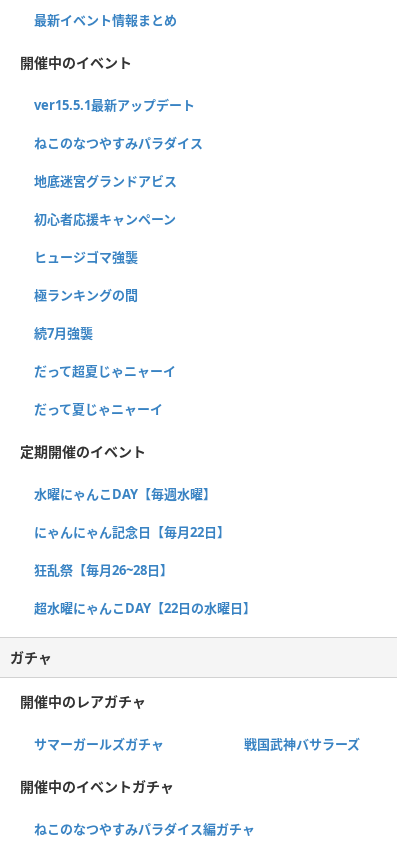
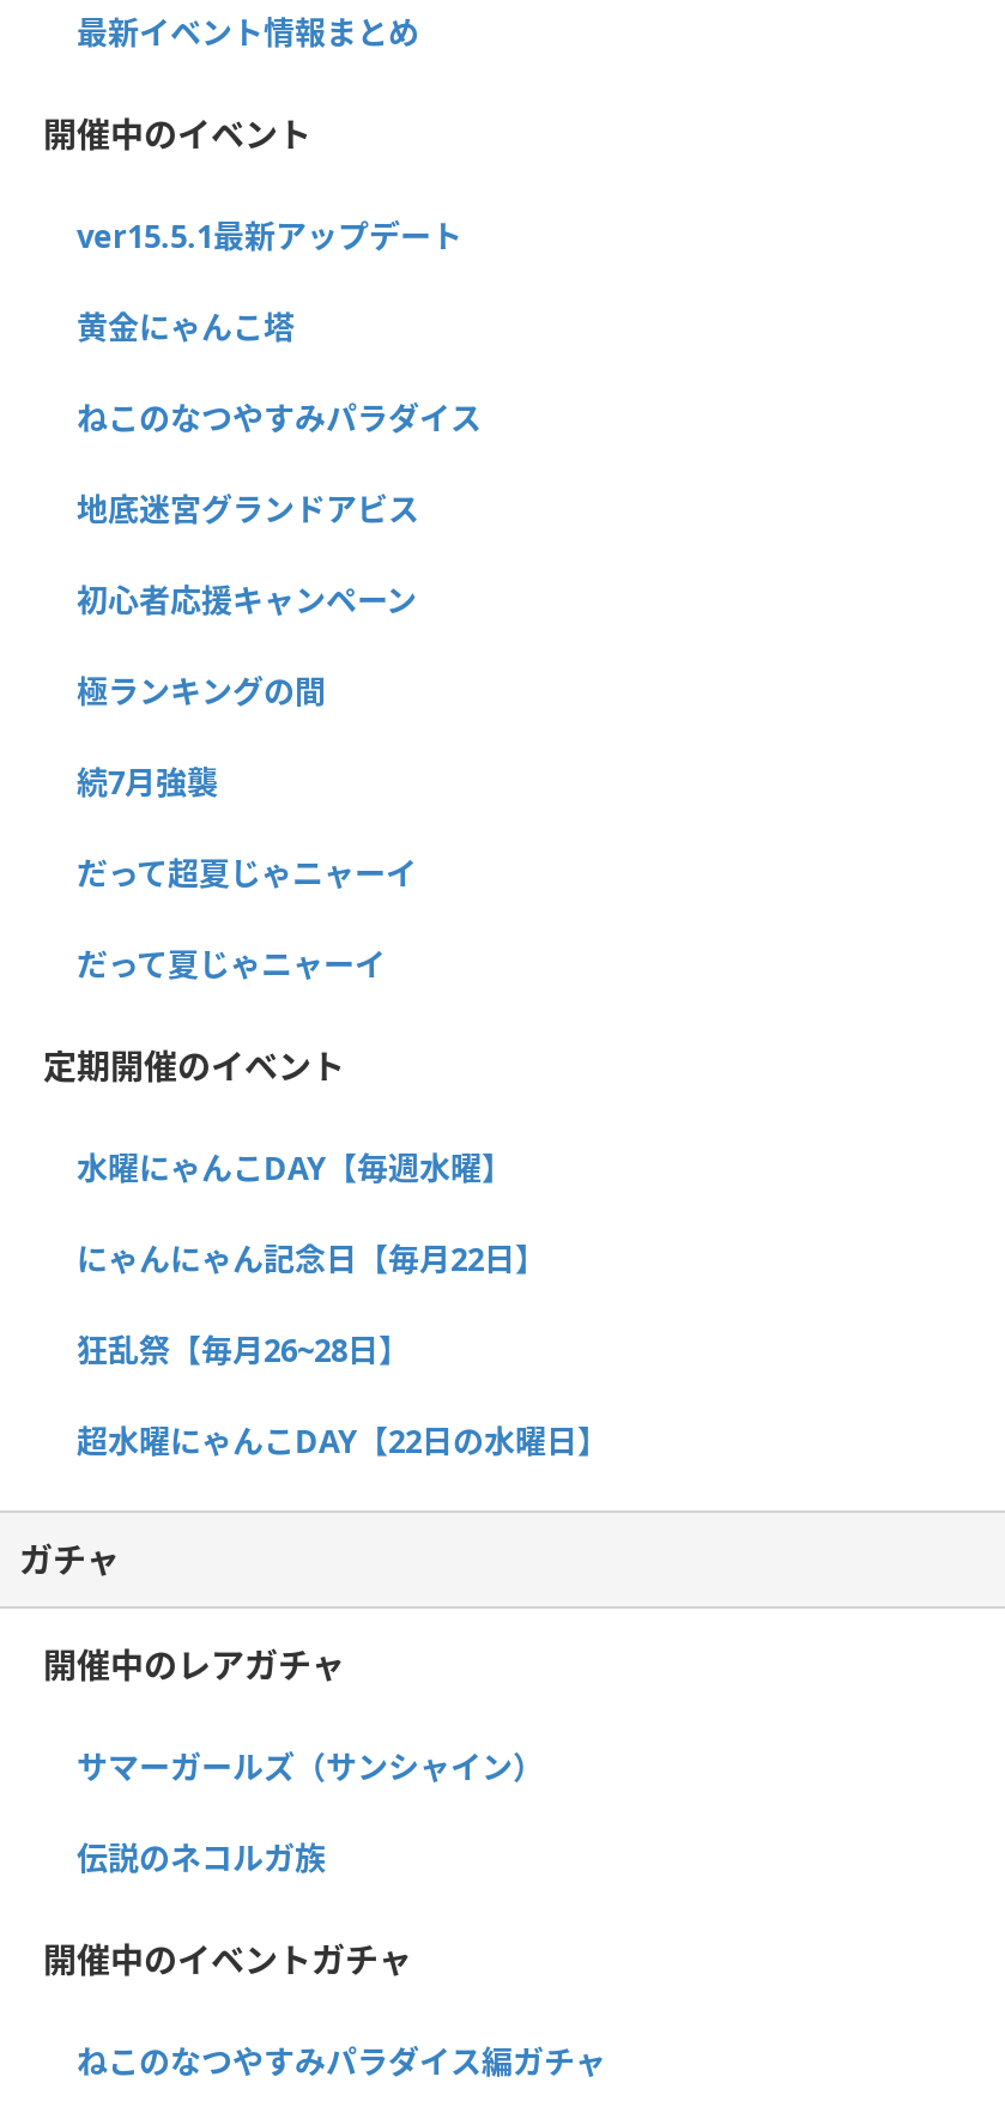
+ 黄金にゃんこ塔

- ヒュージゴマ強襲

- サマーガールズガチャ
- 戦国武神バサラーズ
+ サマーガールズ（サンシャイン）
+ 伝説のネコルガ族
